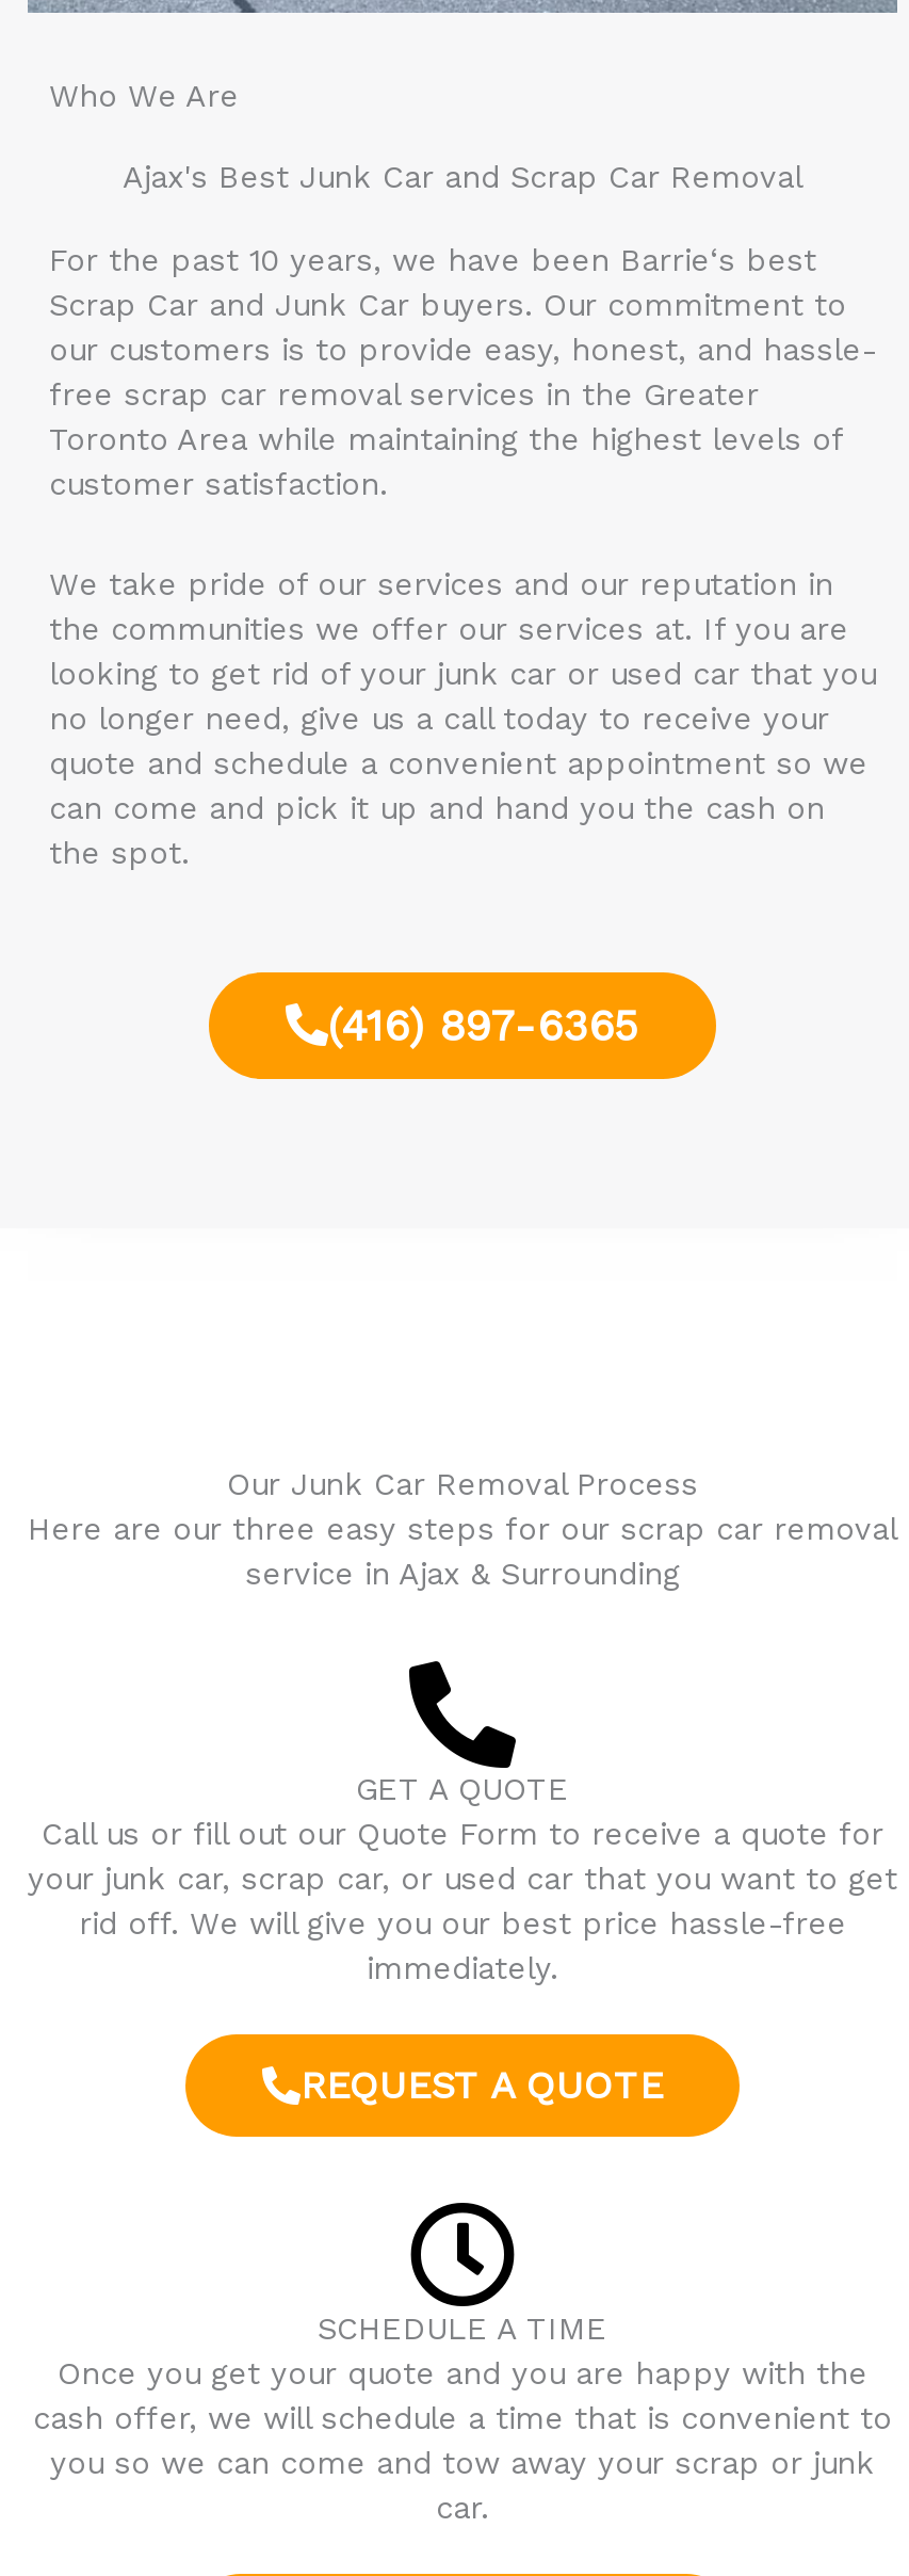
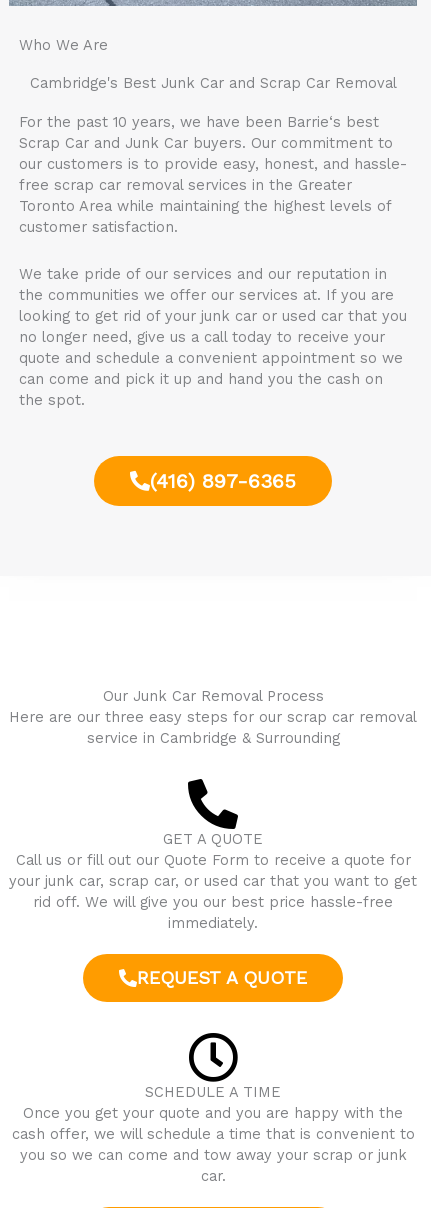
- Ajax's Best Junk Car and Scrap Car Removal
+ Cambridge's Best Junk Car and Scrap Car Removal

- service in Ajax & Surrounding
+ service in Cambridge & Surrounding
